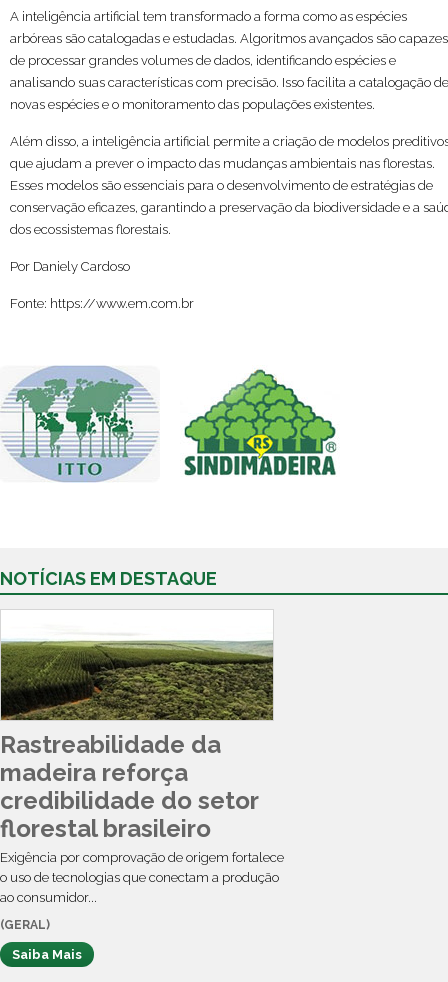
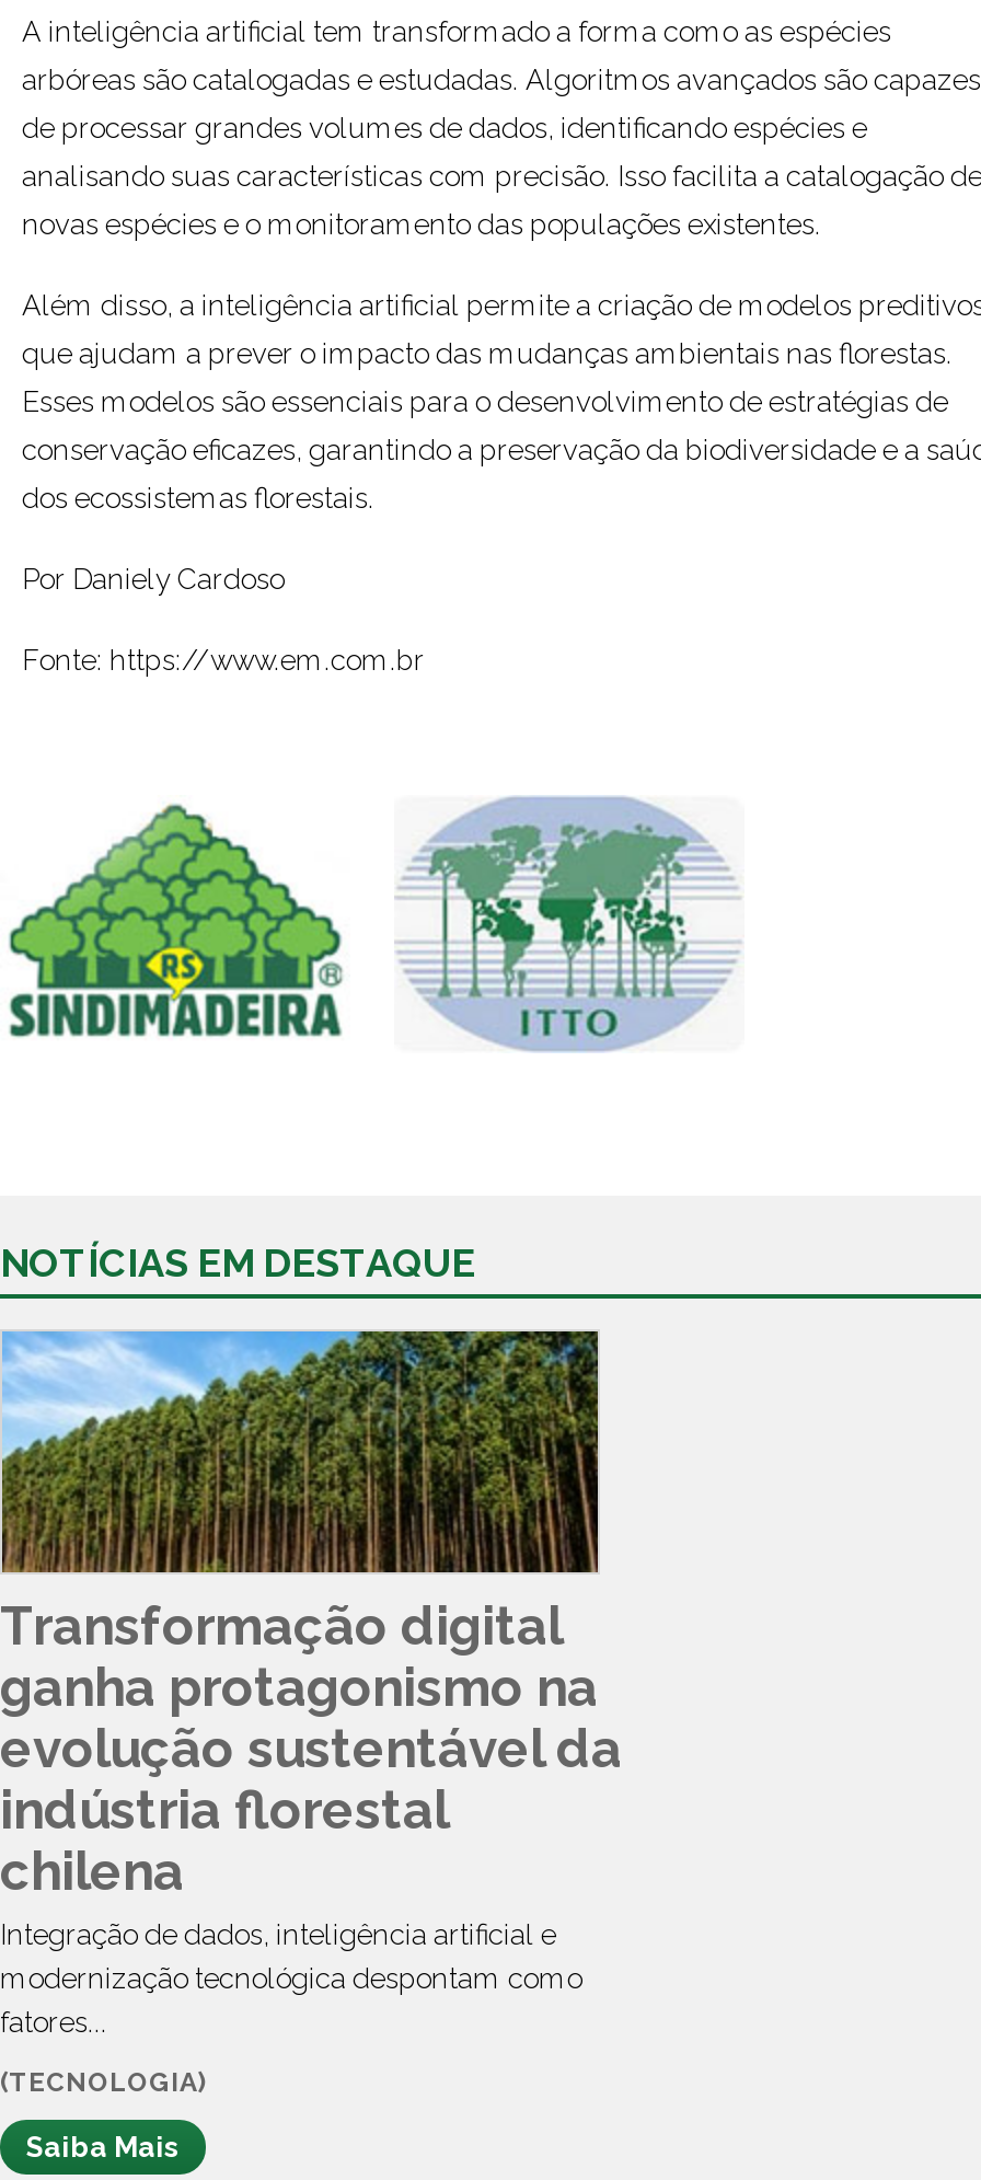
- [image]
+ [image]

- [image]
+ [image]

- [image]
- Rastreabilidade da
- madeira reforça
- credibilidade do setor
- florestal brasileiro
- Exigência por comprovação de origem fortalece
- o uso de tecnologias que conectam a produção
- ao consumidor...
+ [image]
+ Transformação digital
+ ganha protagonismo na
+ evolução sustentável da
+ indústria florestal
+ chilena
+ Integração de dados, inteligência artificial e
+ modernização tecnológica despontam como
+ fatores...

- (GERAL)
+ (TECNOLOGIA)
